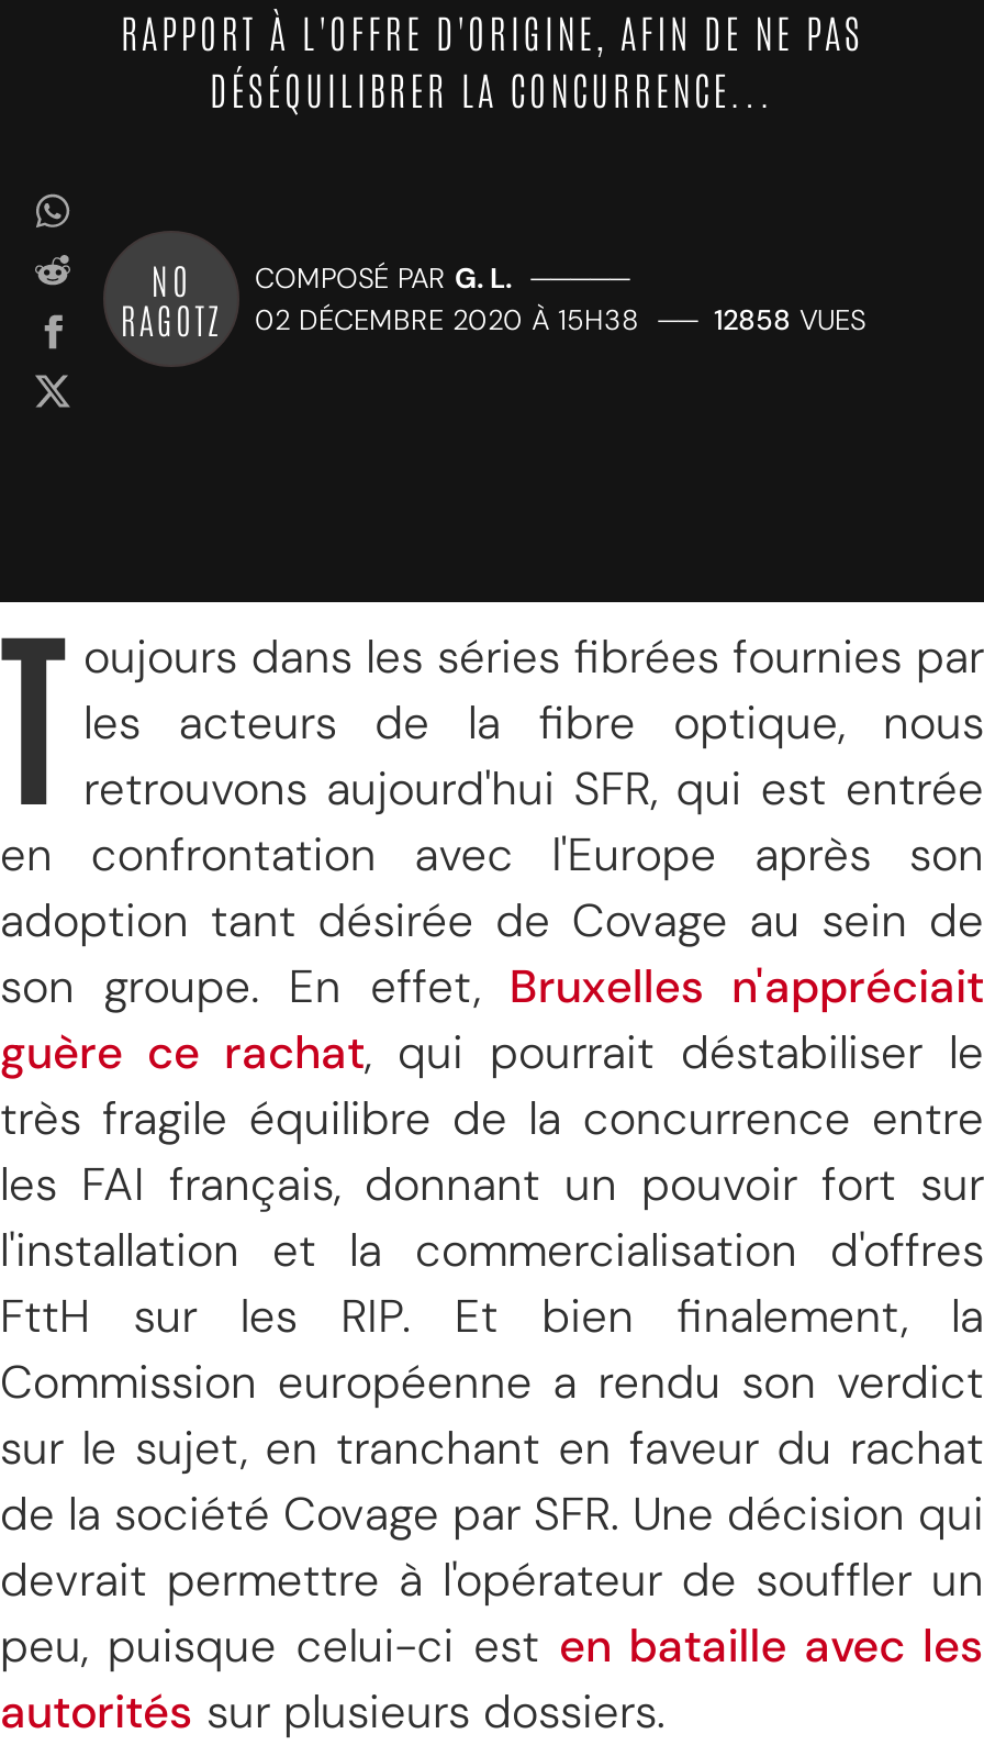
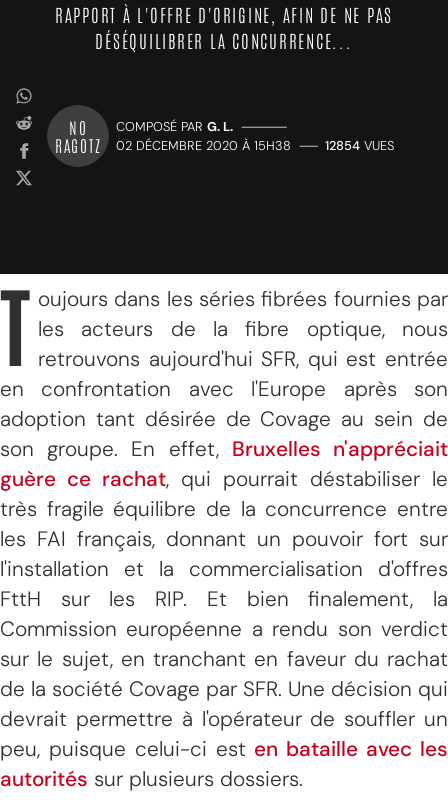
- 02 DÉCEMBRE 2020 À 15H38 —— 12858 VUES
+ 02 DÉCEMBRE 2020 À 15H38 —— 12854 VUES
